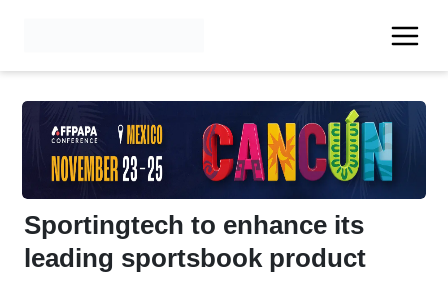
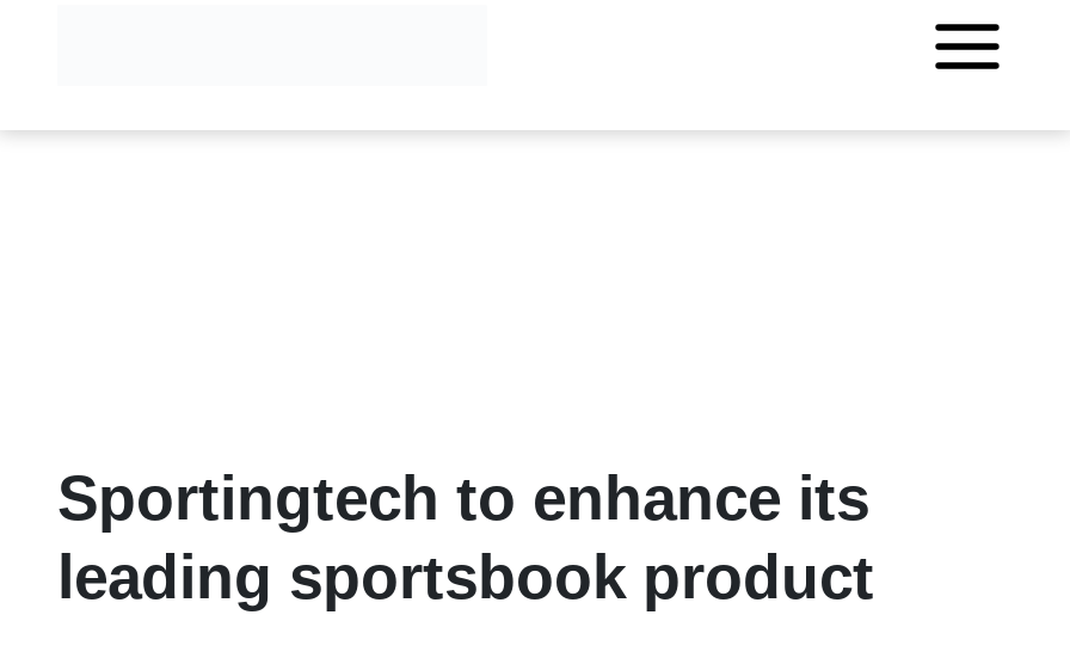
- [image]
